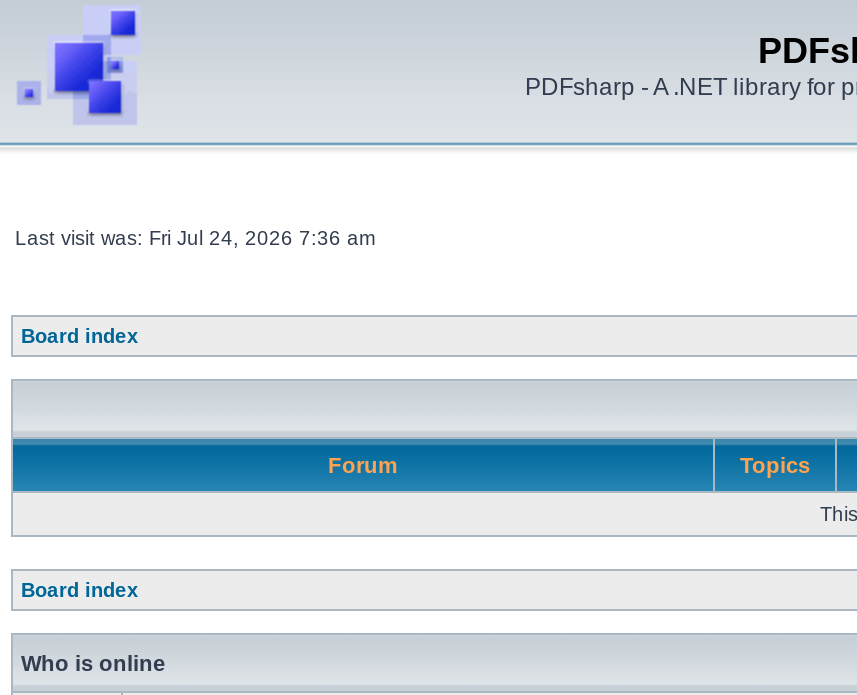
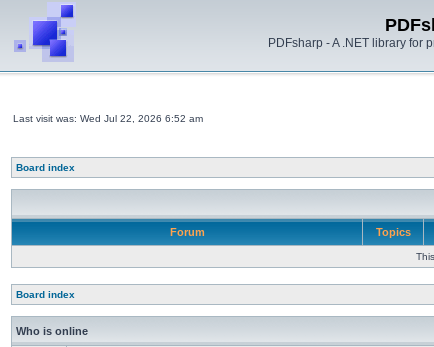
- Last visit was: Fri Jul 24, 2026 7:36 am
+ Last visit was: Wed Jul 22, 2026 6:52 am
